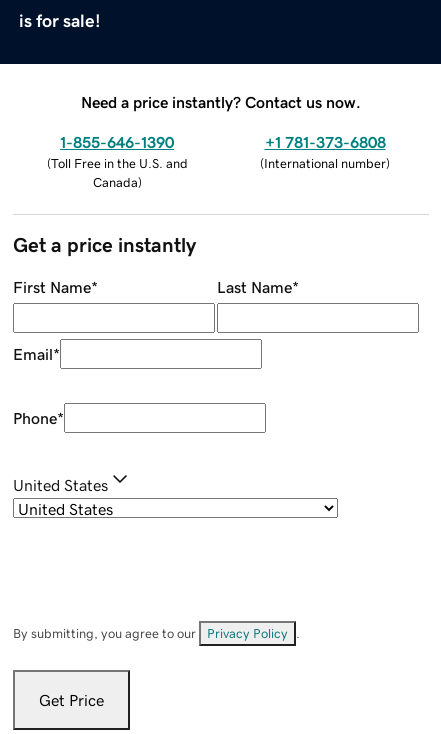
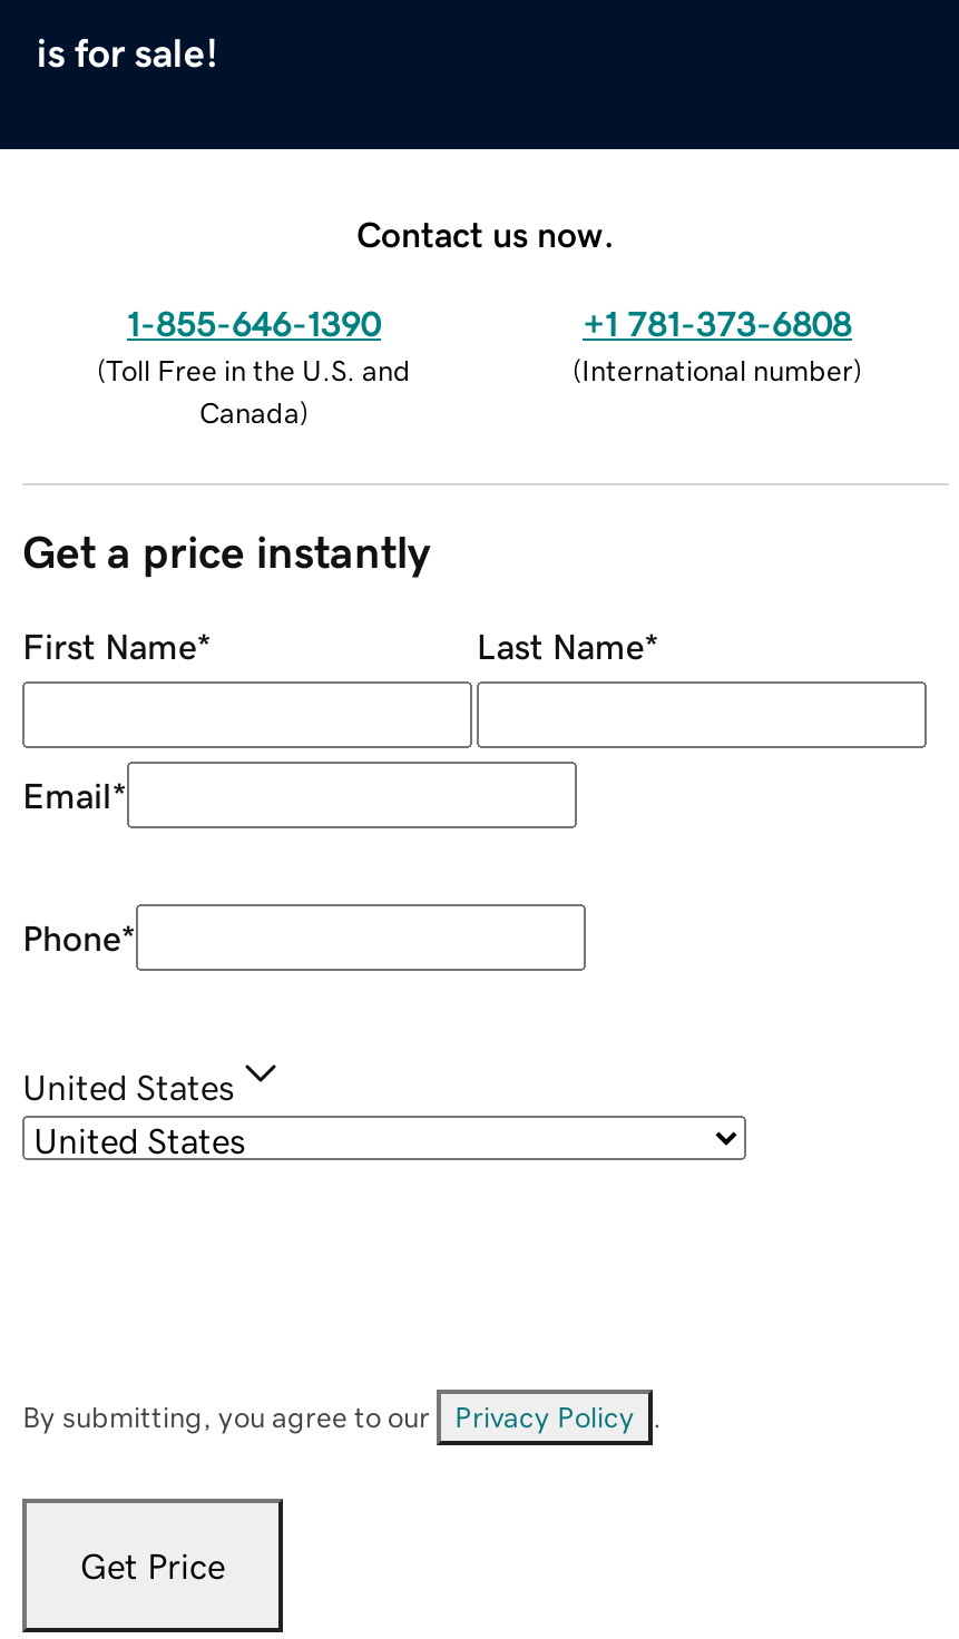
- Need a price instantly? Contact us now.
+ Contact us now.
